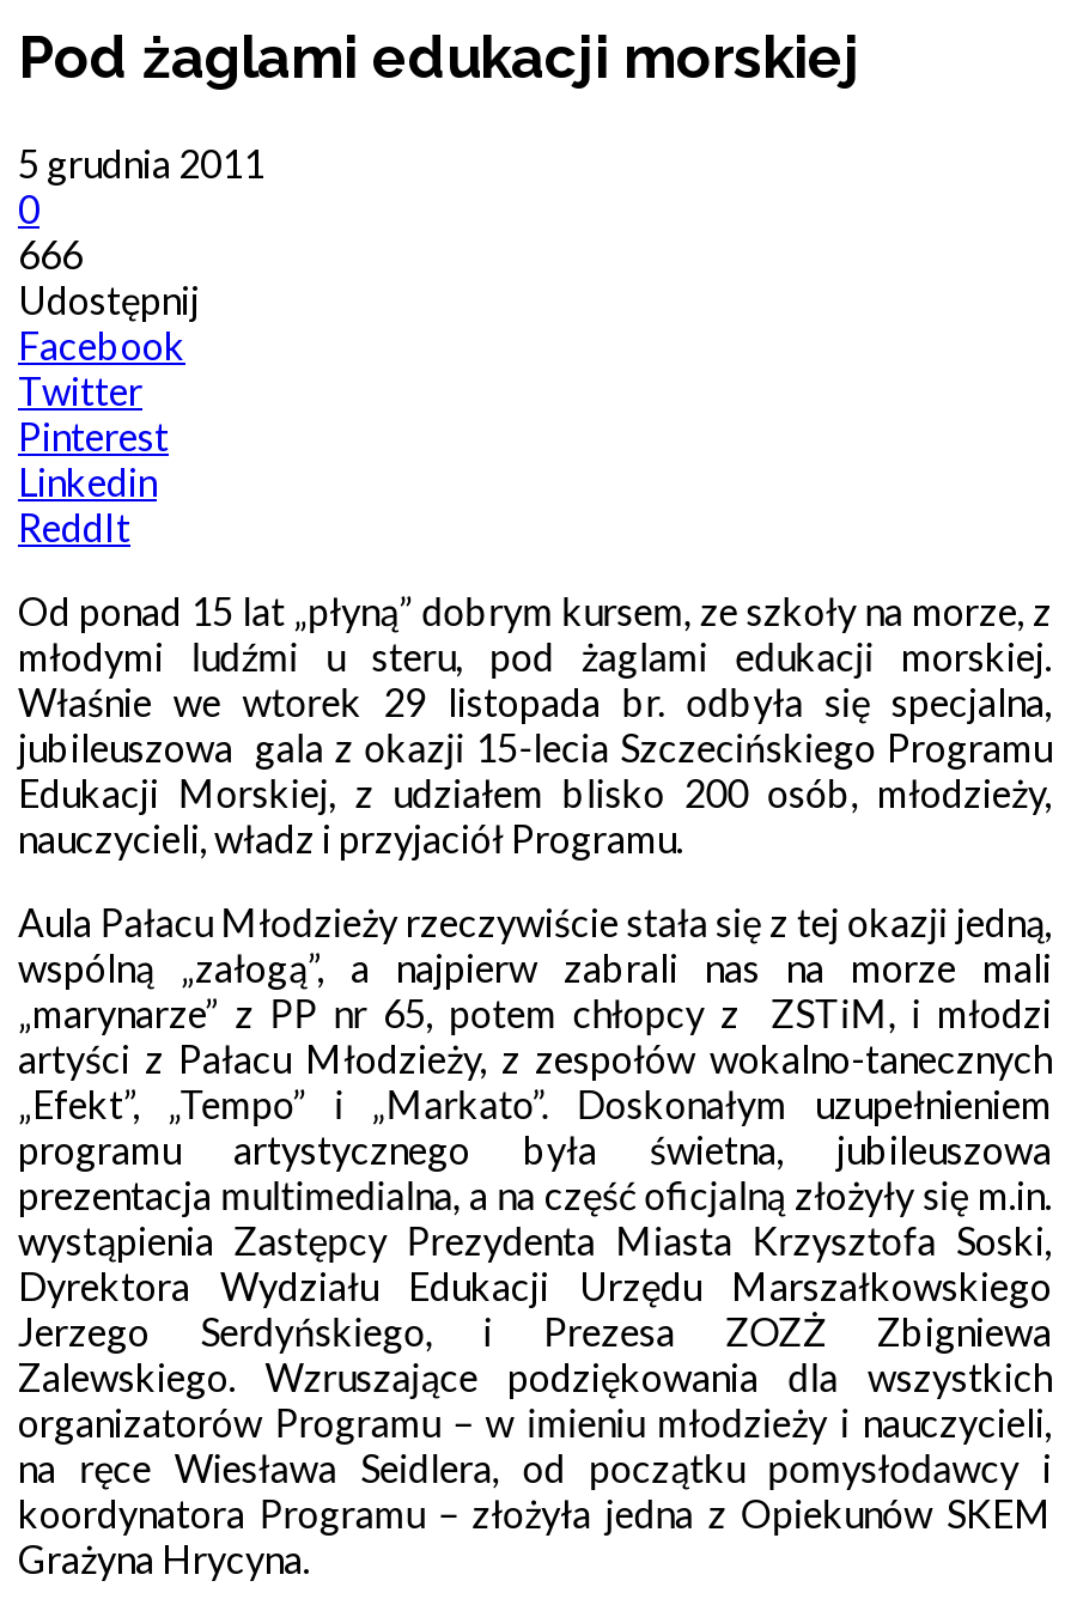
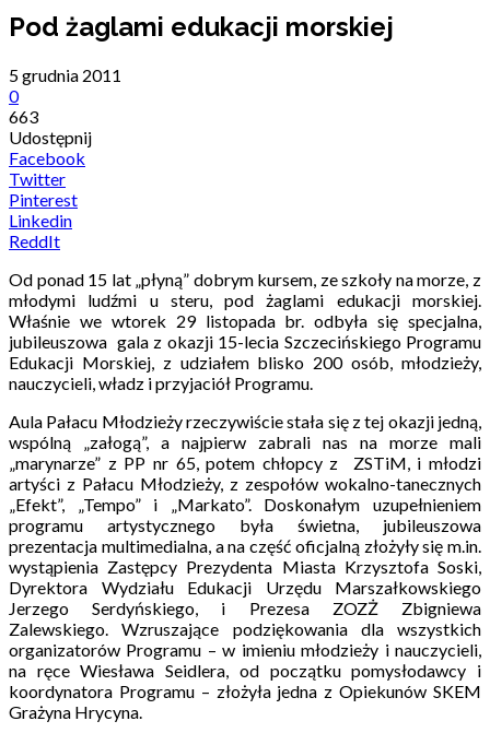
- 666
+ 663
